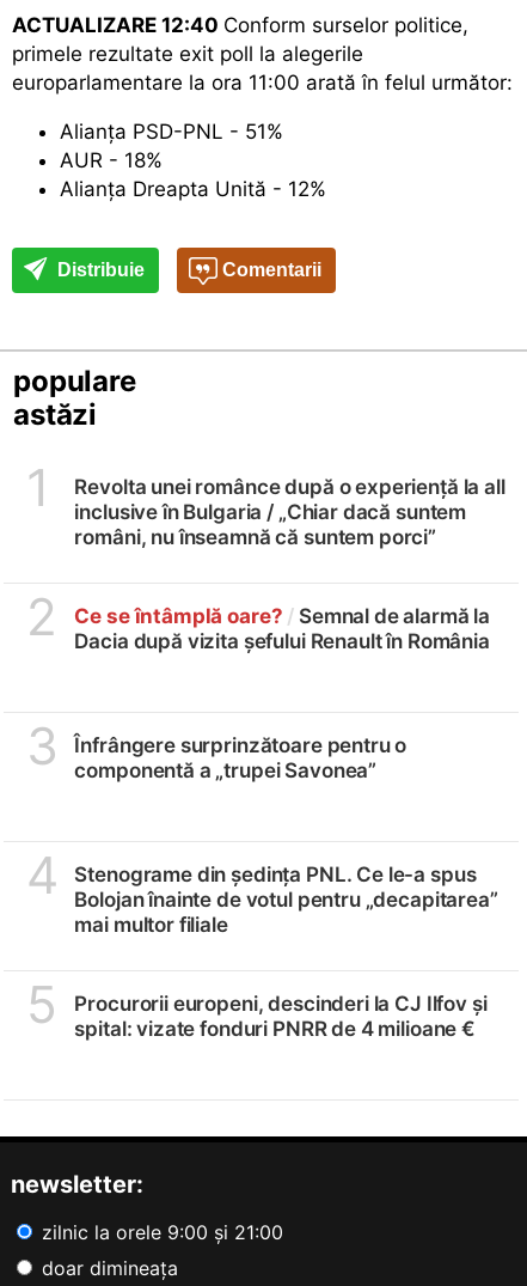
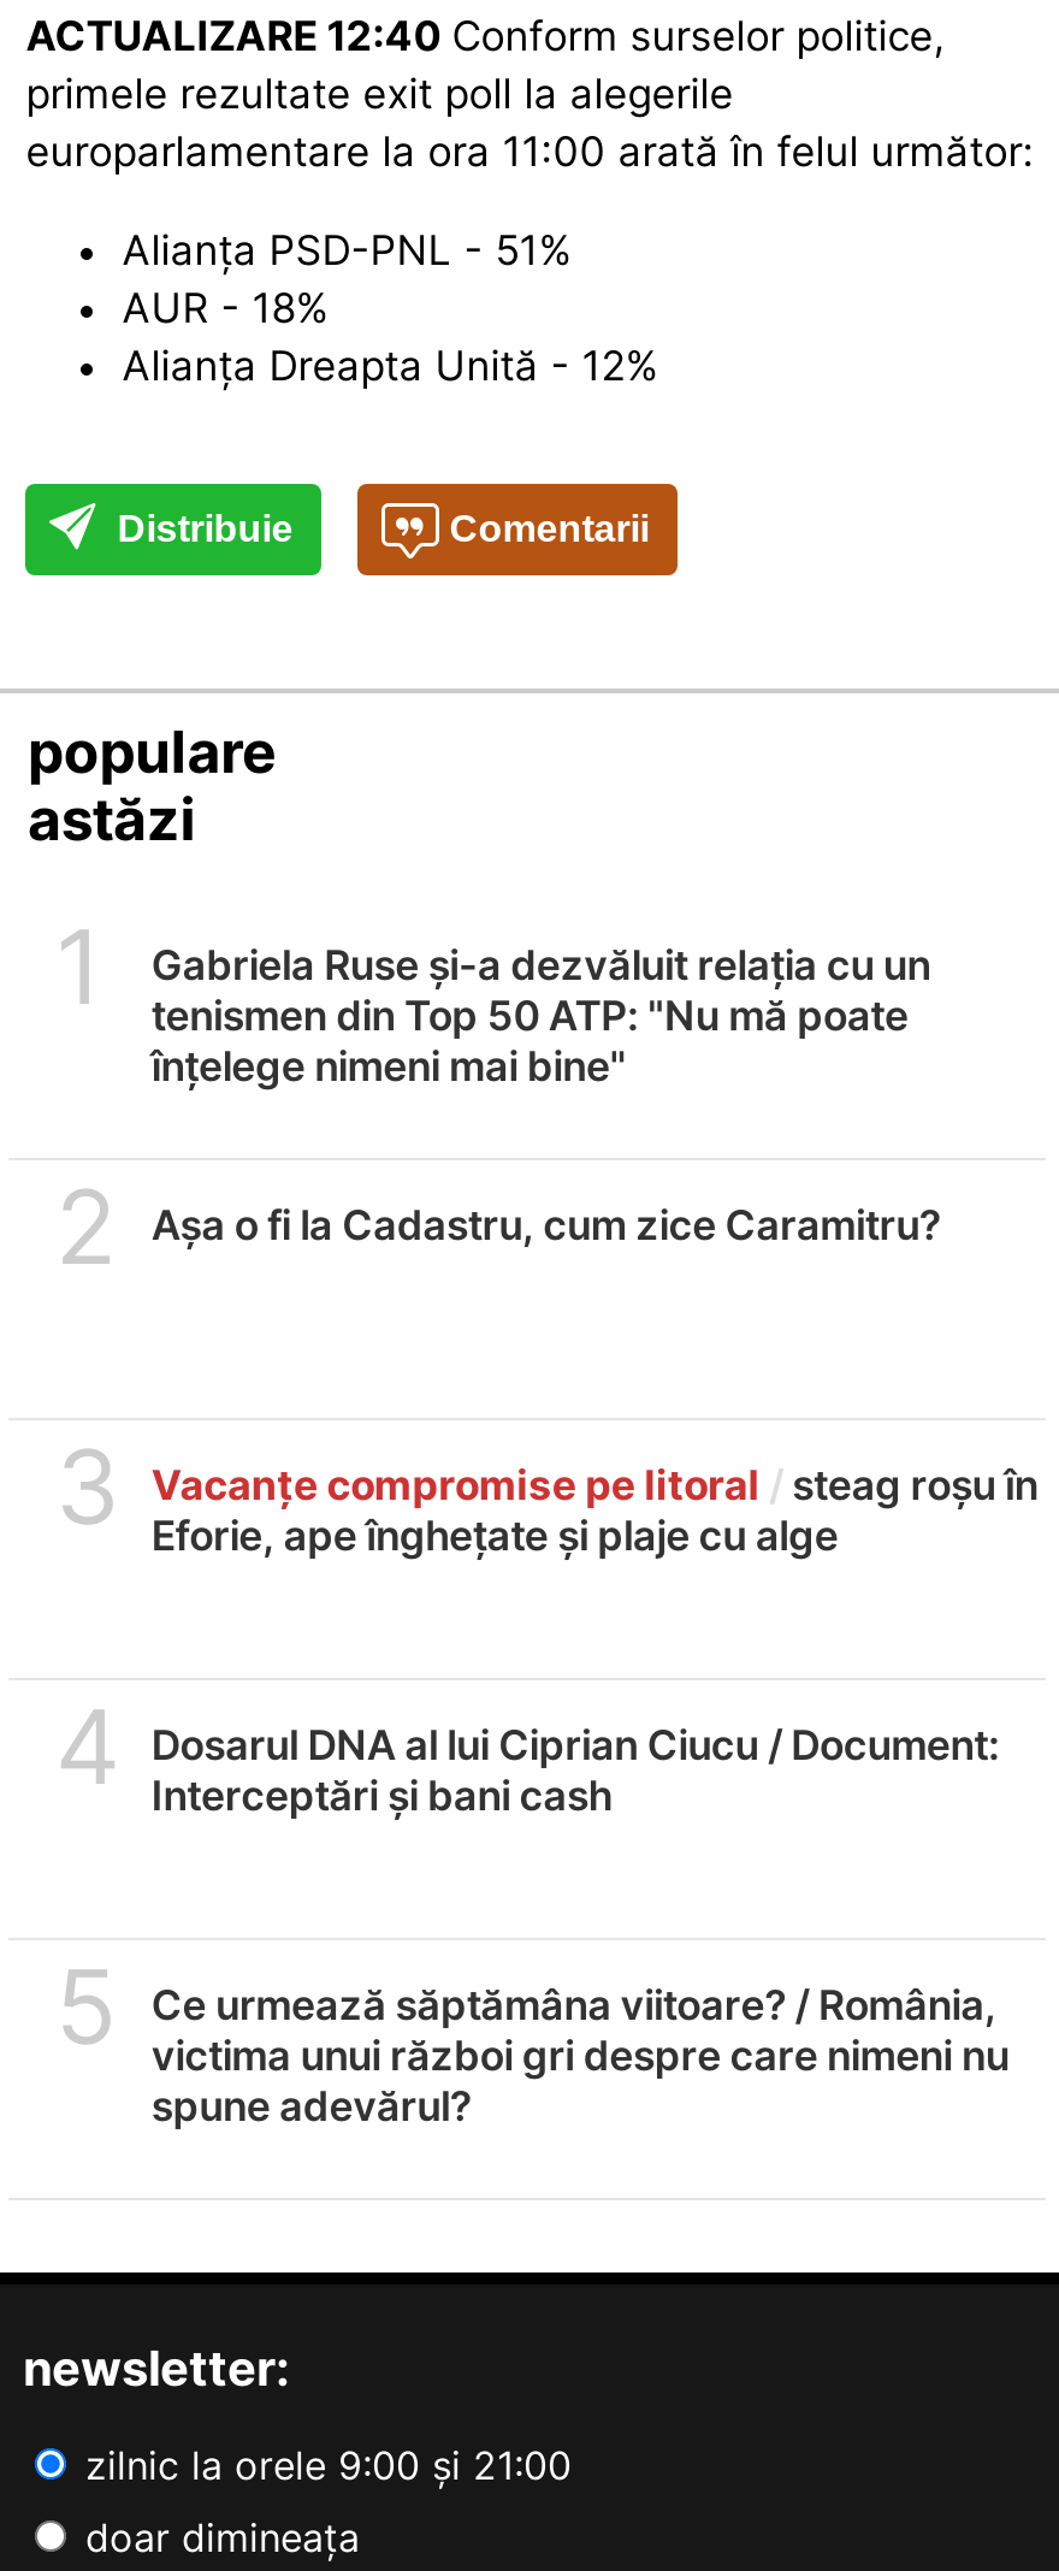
- Revolta unei românce după o experiență la all
- inclusive în Bulgaria / „Chiar dacă suntem
- români, nu înseamnă că suntem porci”
+ Gabriela Ruse și-a dezvăluit relația cu un
+ tenismen din Top 50 ATP: "Nu mă poate
+ înțelege nimeni mai bine"

- Ce se întâmplă oare? / Semnal de alarmă la
- Dacia după vizita șefului Renault în România
+ Așa o fi la Cadastru, cum zice Caramitru?

- Înfrângere surprinzătoare pentru o
- componentă a „trupei Savonea”
+ Vacanțe compromise pe litoral / steag roșu în
+ Eforie, ape înghețate și plaje cu alge

- Stenograme din ședința PNL. Ce le-a spus
- Bolojan înainte de votul pentru „decapitarea”
- mai multor filiale
+ Dosarul DNA al lui Ciprian Ciucu / Document:
+ Interceptări și bani cash

- Procurorii europeni, descinderi la CJ Ilfov și
- spital: vizate fonduri PNRR de 4 milioane €
+ Ce urmează săptămâna viitoare? / România,
+ victima unui război gri despre care nimeni nu
+ spune adevărul?
